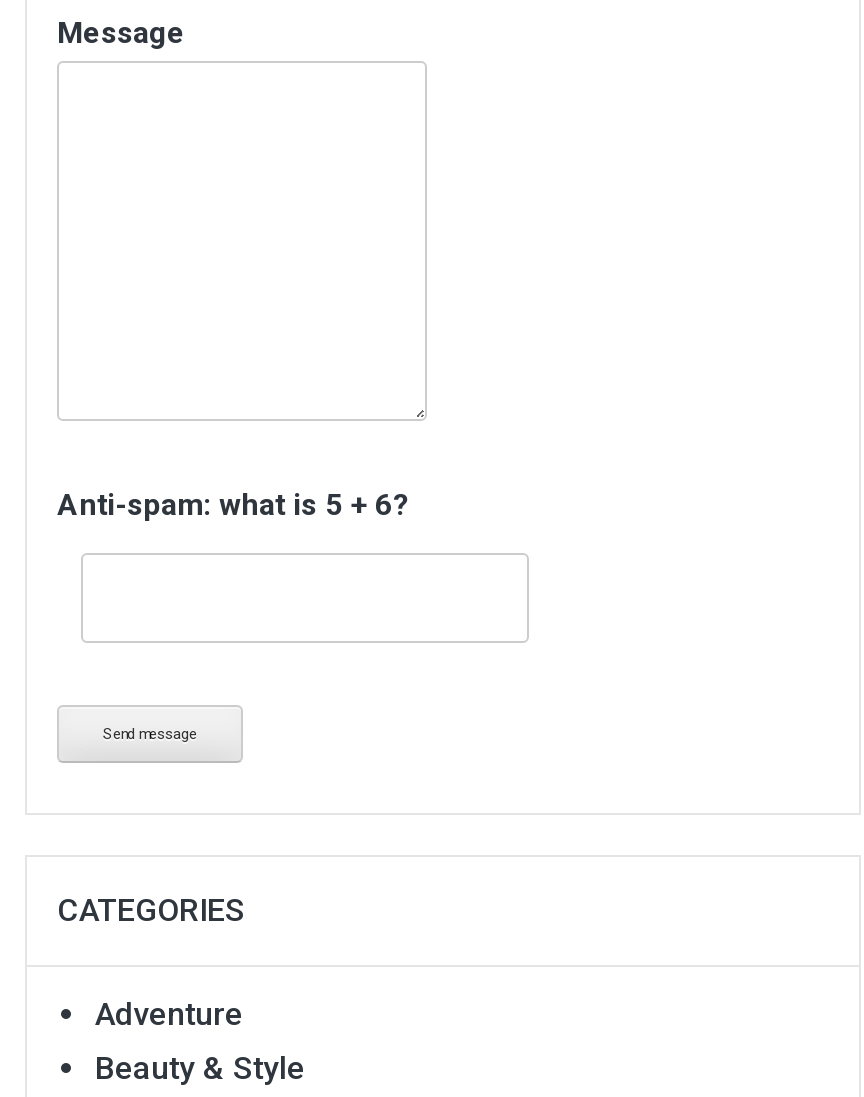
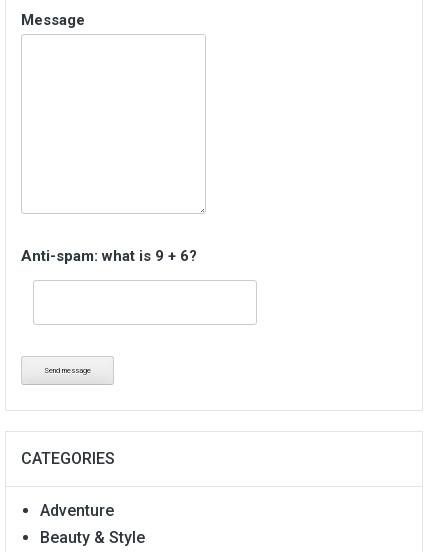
- Anti-spam: what is 5 + 6?
+ Anti-spam: what is 9 + 6?
